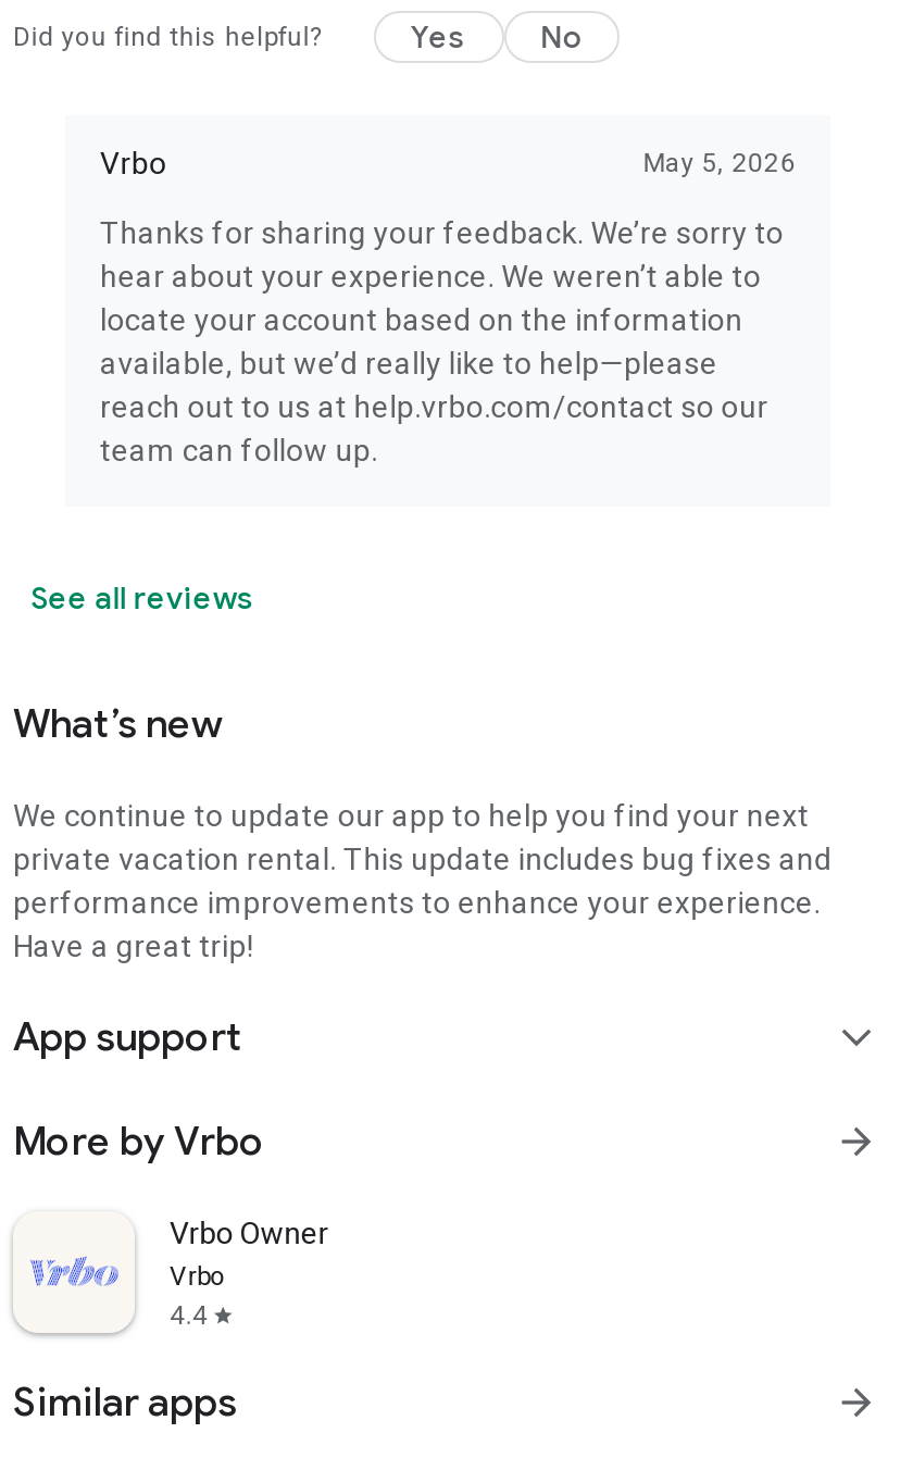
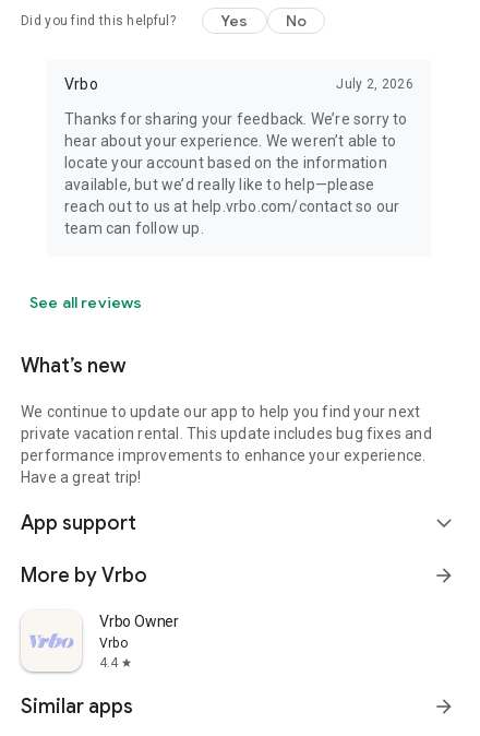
- May 5, 2026
+ July 2, 2026
